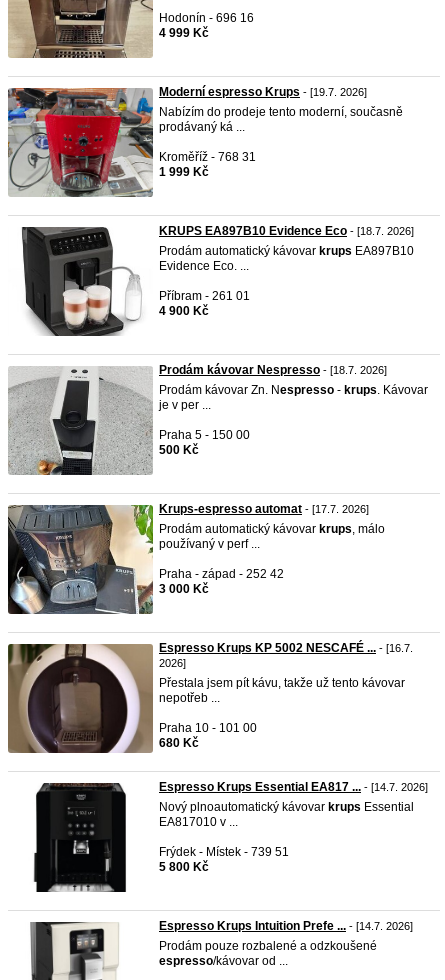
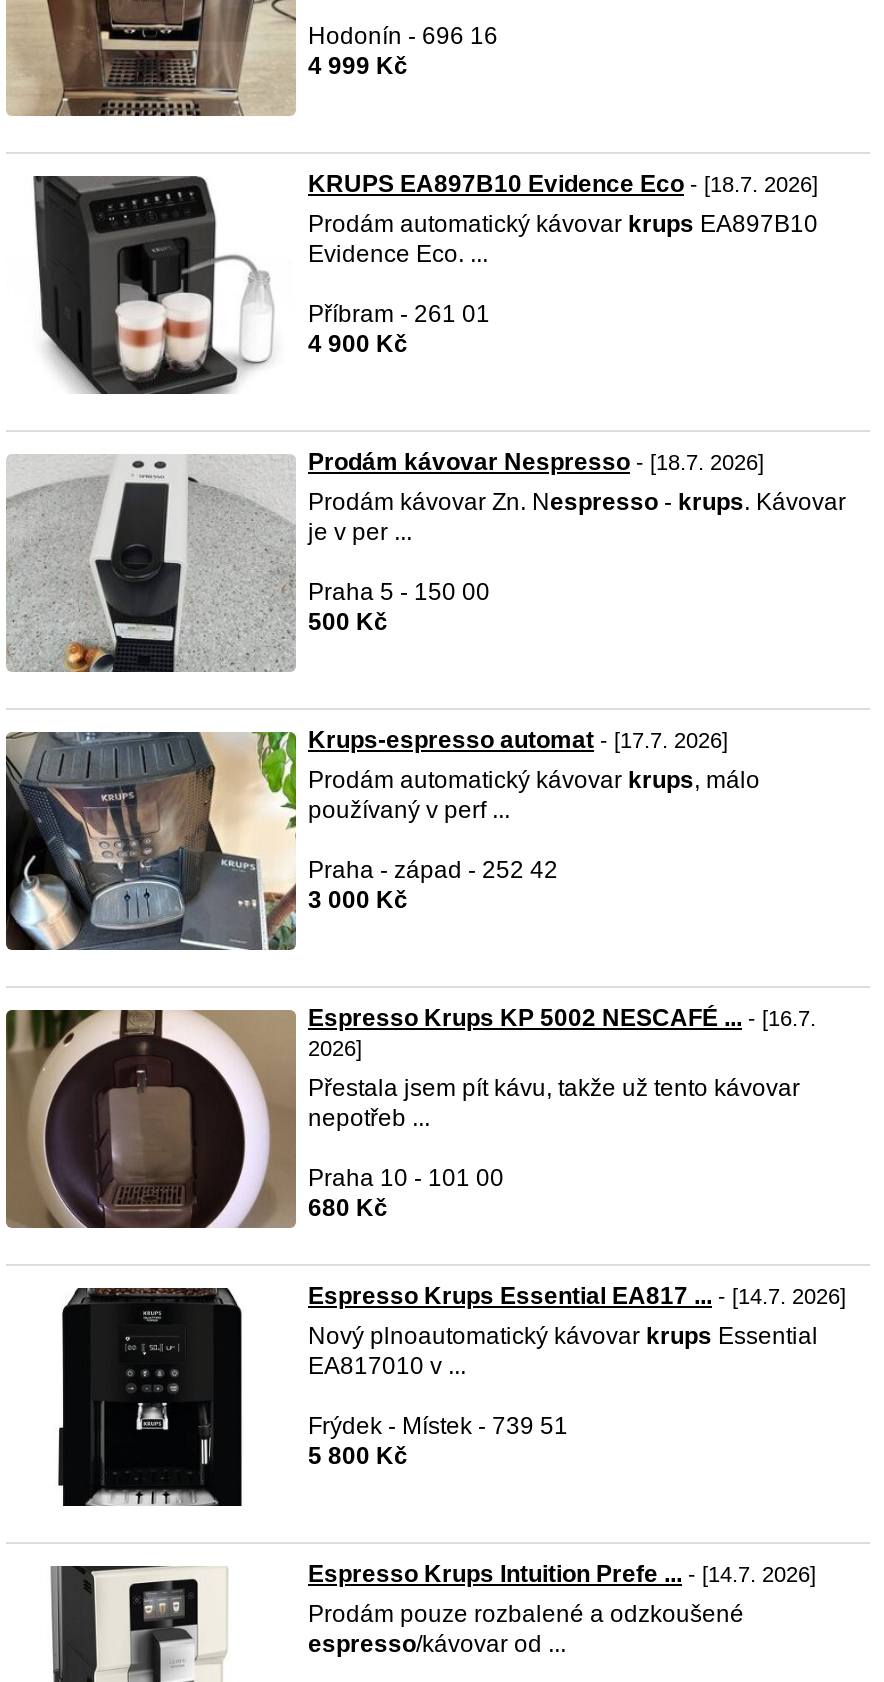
- [image]
- Moderní espresso Krups - [19.7. 2026]
- Nabízím do prodeje tento moderní, současně
- prodávaný ká ...
- Kroměříž - 768 31
- 1 999 Kč
